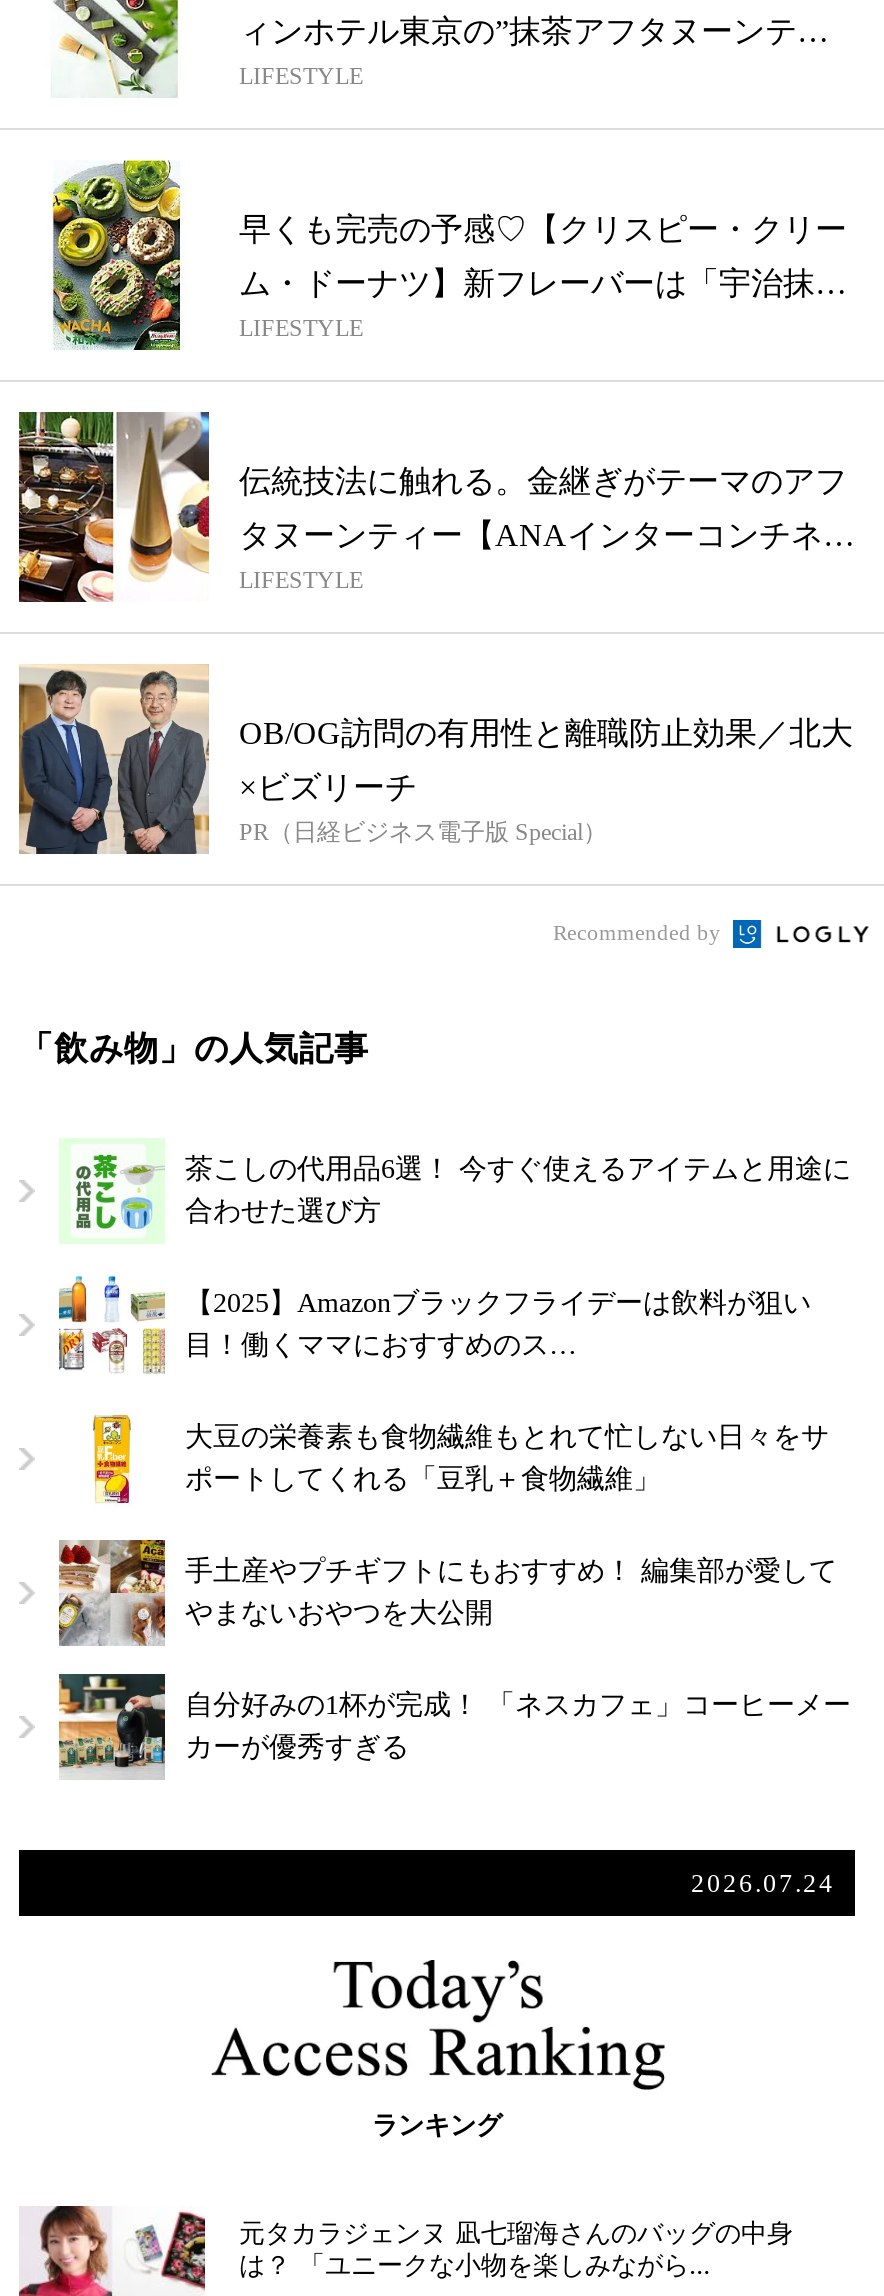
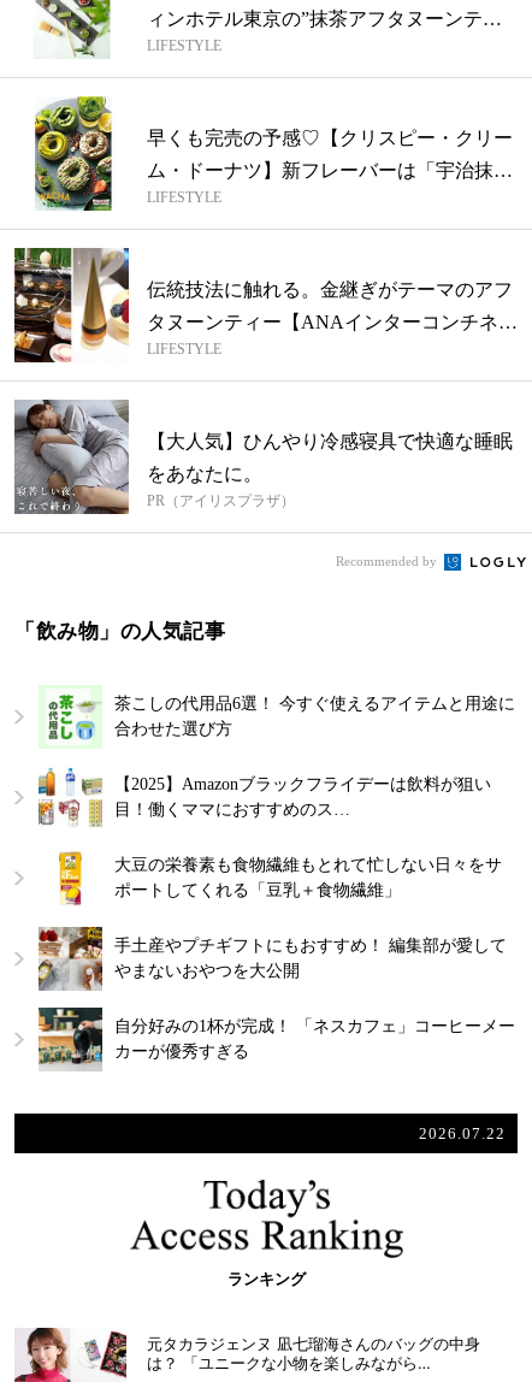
- [image]
- OB/OG訪問の有用性と離職防止効果／北大
+ [image]
+ 【大人気】ひんやり冷感寝具で快適な睡眠

- ×ビズリーチ
- PR（日経ビジネス電子版 Special）
+ をあなたに。
+ PR（アイリスプラザ）

- 2026.07.24
+ 2026.07.22
